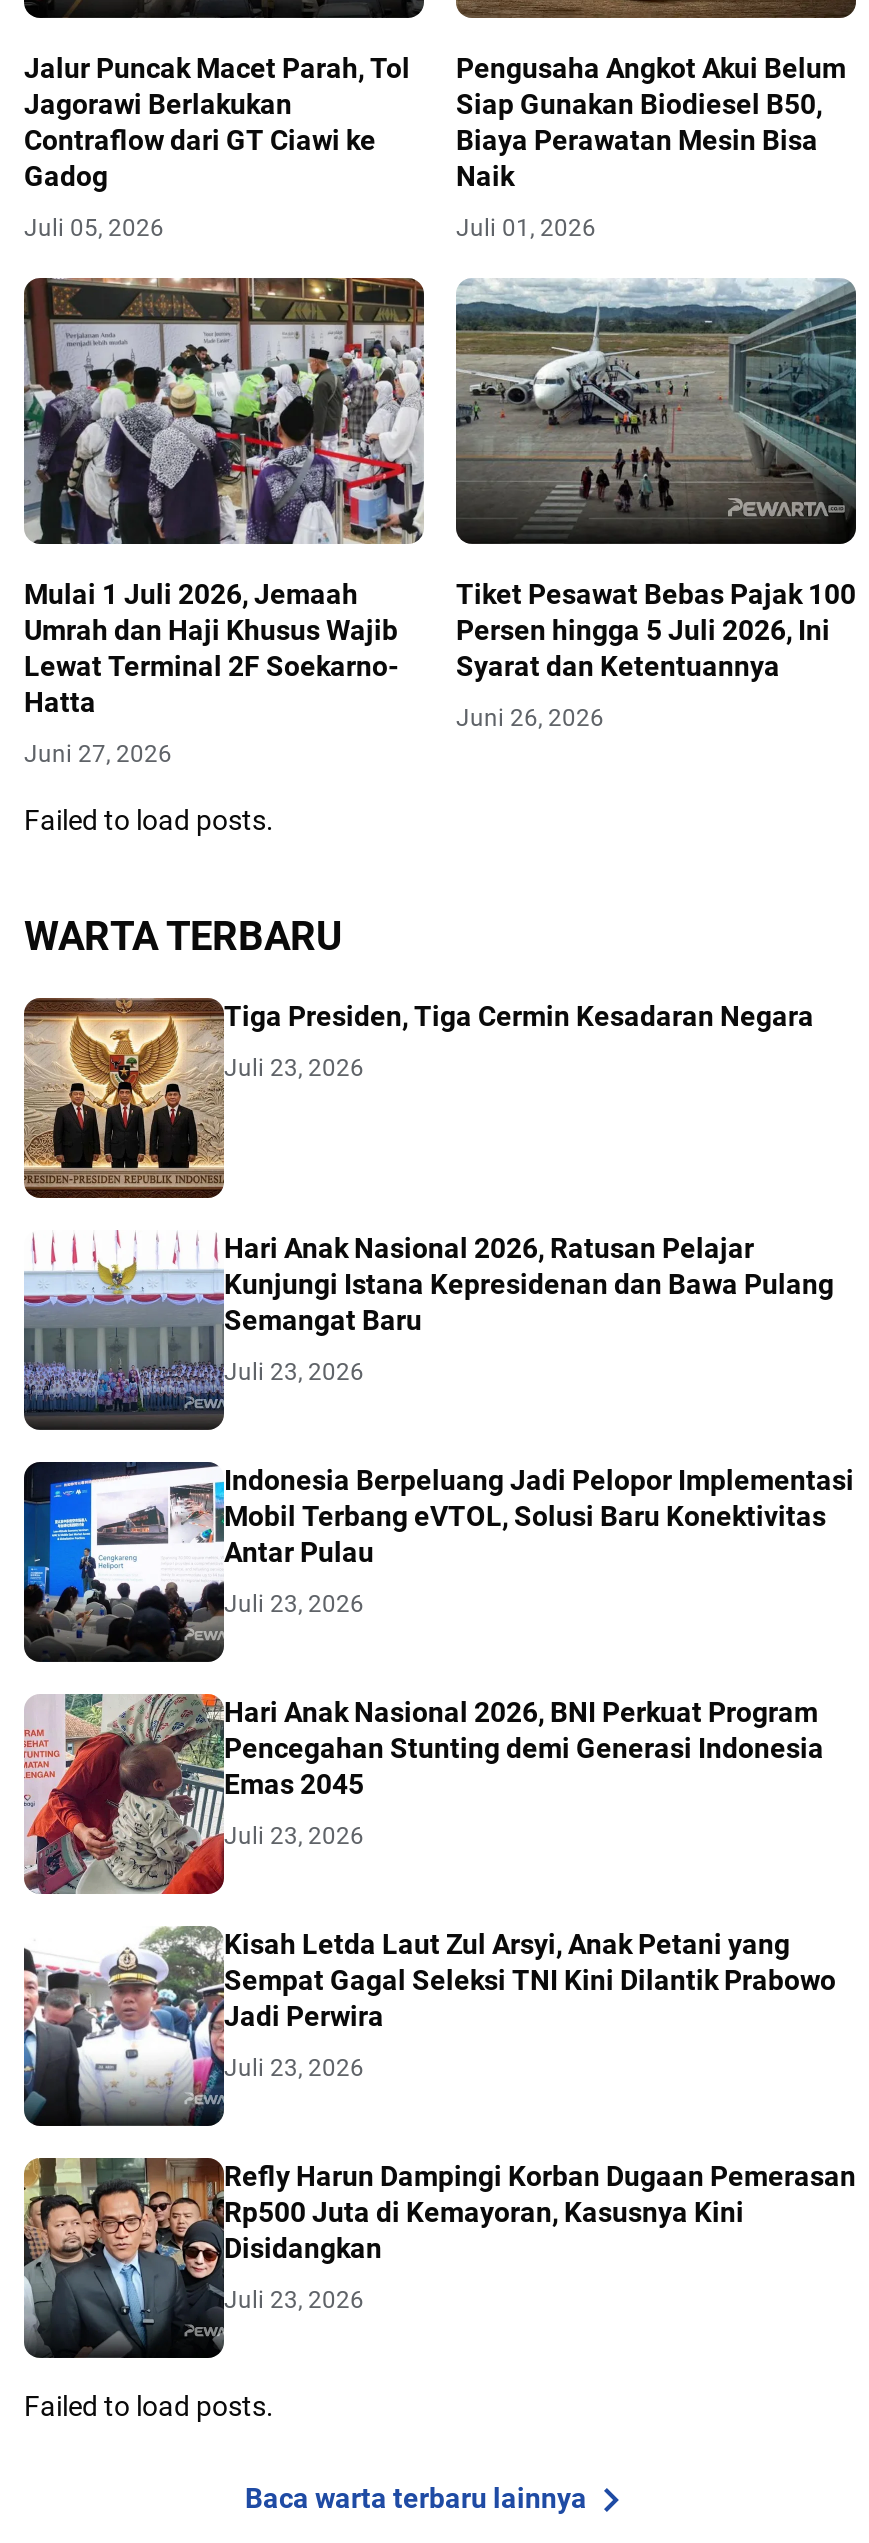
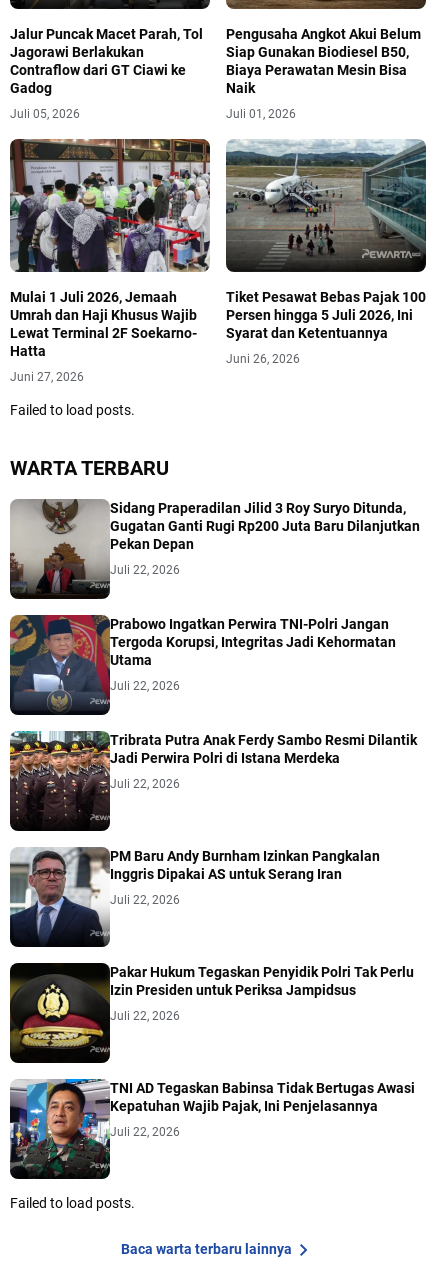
- [image]
- Tiga Presiden, Tiga Cermin Kesadaran Negara
+ [image]
+ Sidang Praperadilan Jilid 3 Roy Suryo Ditunda,
+ Gugatan Ganti Rugi Rp200 Juta Baru Dilanjutkan
+ Pekan Depan

- Juli 23, 2026
+ Juli 22, 2026

- [image]
- Hari Anak Nasional 2026, Ratusan Pelajar
- Kunjungi Istana Kepresidenan dan Bawa Pulang
- Semangat Baru
+ [image]
+ Prabowo Ingatkan Perwira TNI-Polri Jangan
+ Tergoda Korupsi, Integritas Jadi Kehormatan
+ Utama

- Juli 23, 2026
+ Juli 22, 2026

- [image]
- Indonesia Berpeluang Jadi Pelopor Implementasi
- Mobil Terbang eVTOL, Solusi Baru Konektivitas
- Antar Pulau
+ [image]
+ Tribrata Putra Anak Ferdy Sambo Resmi Dilantik
+ Jadi Perwira Polri di Istana Merdeka

- Juli 23, 2026
+ Juli 22, 2026

- [image]
- Hari Anak Nasional 2026, BNI Perkuat Program
- Pencegahan Stunting demi Generasi Indonesia
- Emas 2045
+ [image]
+ PM Baru Andy Burnham Izinkan Pangkalan
+ Inggris Dipakai AS untuk Serang Iran

- Juli 23, 2026
+ Juli 22, 2026

- [image]
- Kisah Letda Laut Zul Arsyi, Anak Petani yang
- Sempat Gagal Seleksi TNI Kini Dilantik Prabowo
- Jadi Perwira
+ [image]
+ Pakar Hukum Tegaskan Penyidik Polri Tak Perlu
+ Izin Presiden untuk Periksa Jampidsus

- Juli 23, 2026
+ Juli 22, 2026

- [image]
- Refly Harun Dampingi Korban Dugaan Pemerasan
- Rp500 Juta di Kemayoran, Kasusnya Kini
- Disidangkan
+ [image]
+ TNI AD Tegaskan Babinsa Tidak Bertugas Awasi
+ Kepatuhan Wajib Pajak, Ini Penjelasannya

- Juli 23, 2026
+ Juli 22, 2026
